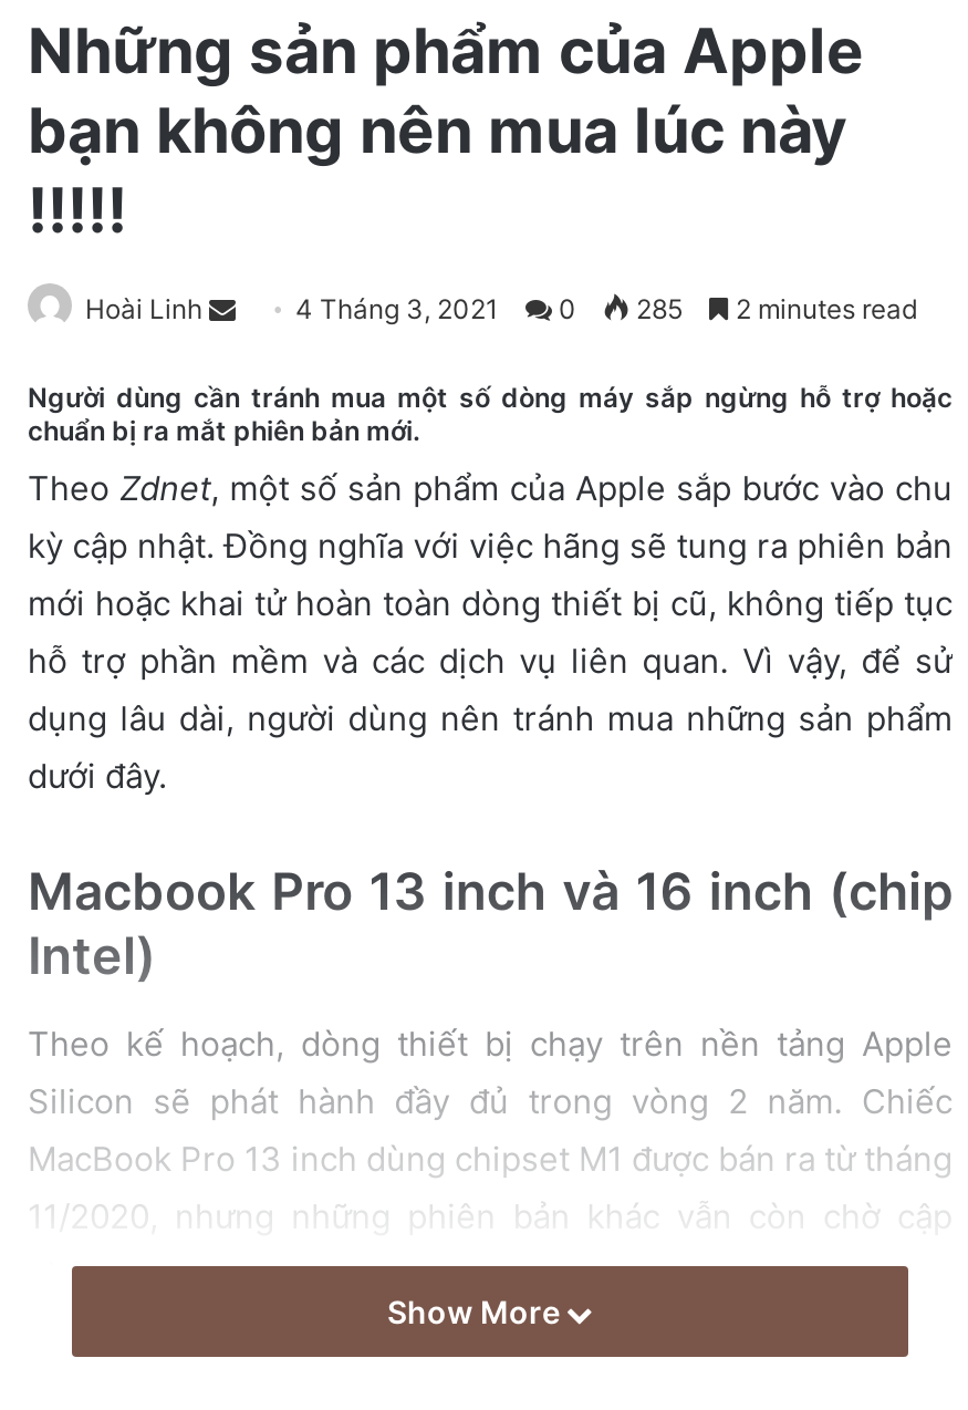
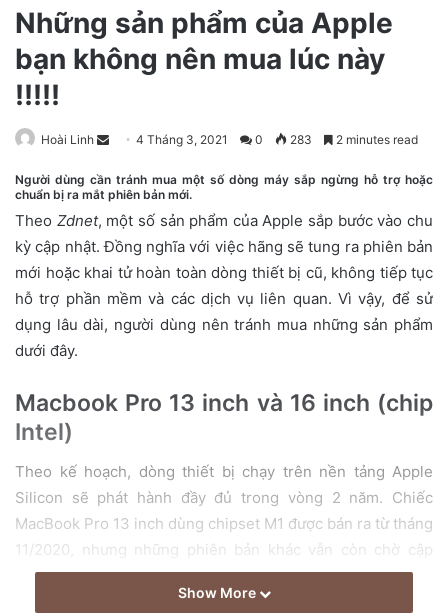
- 285
+ 283
